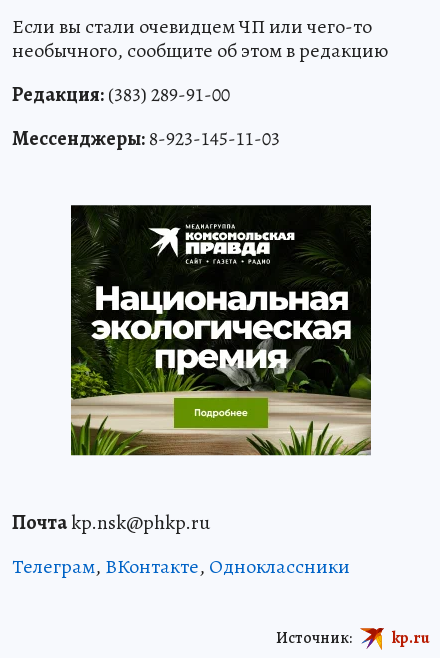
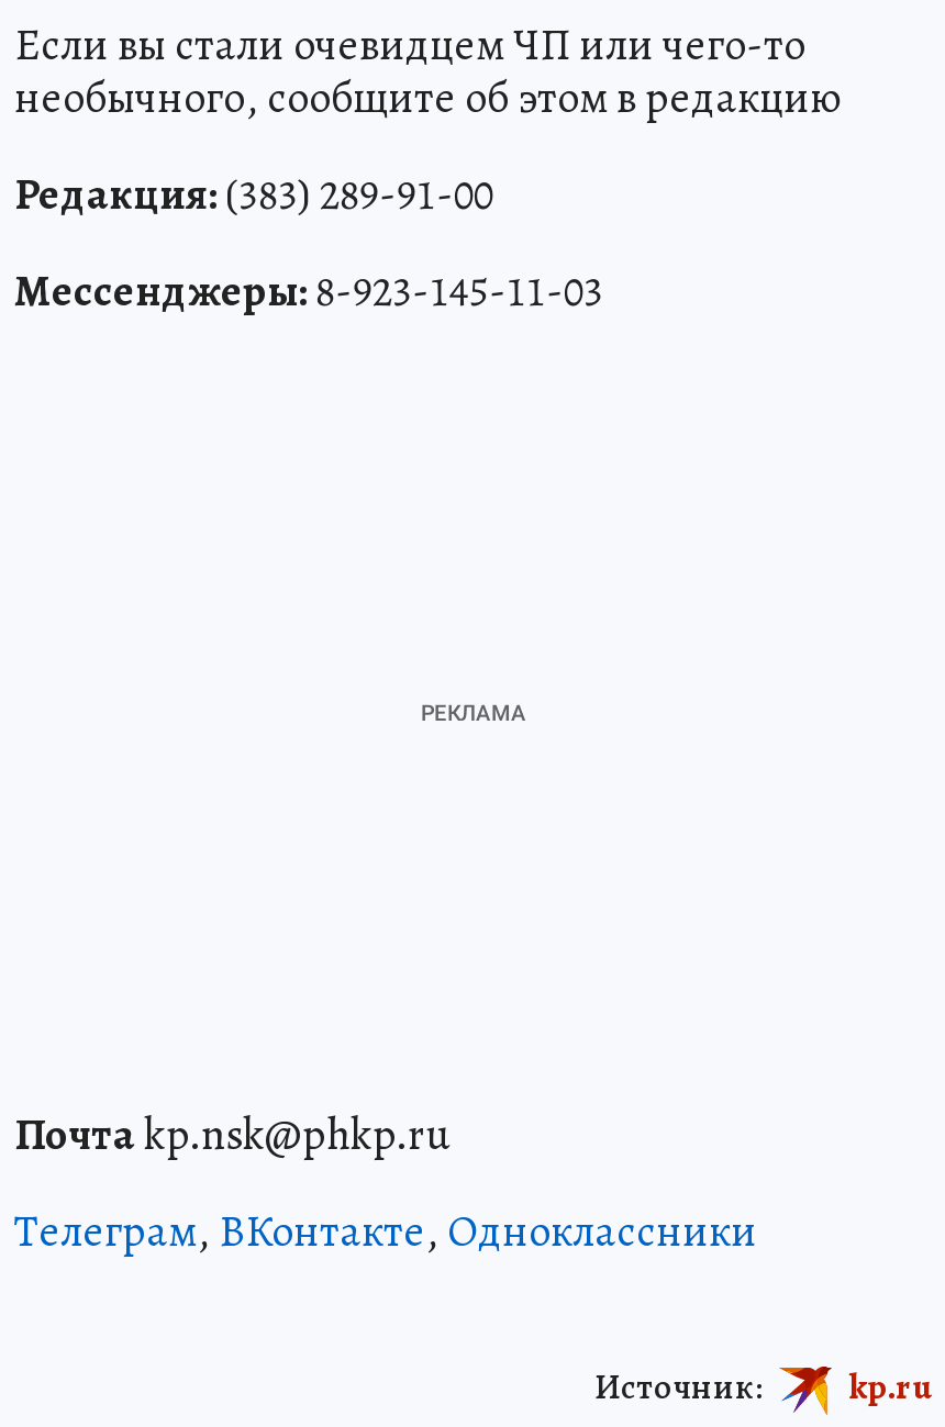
- [image]
